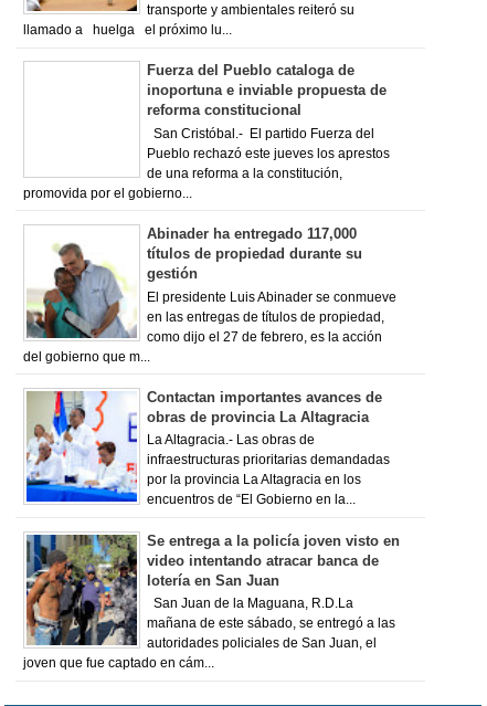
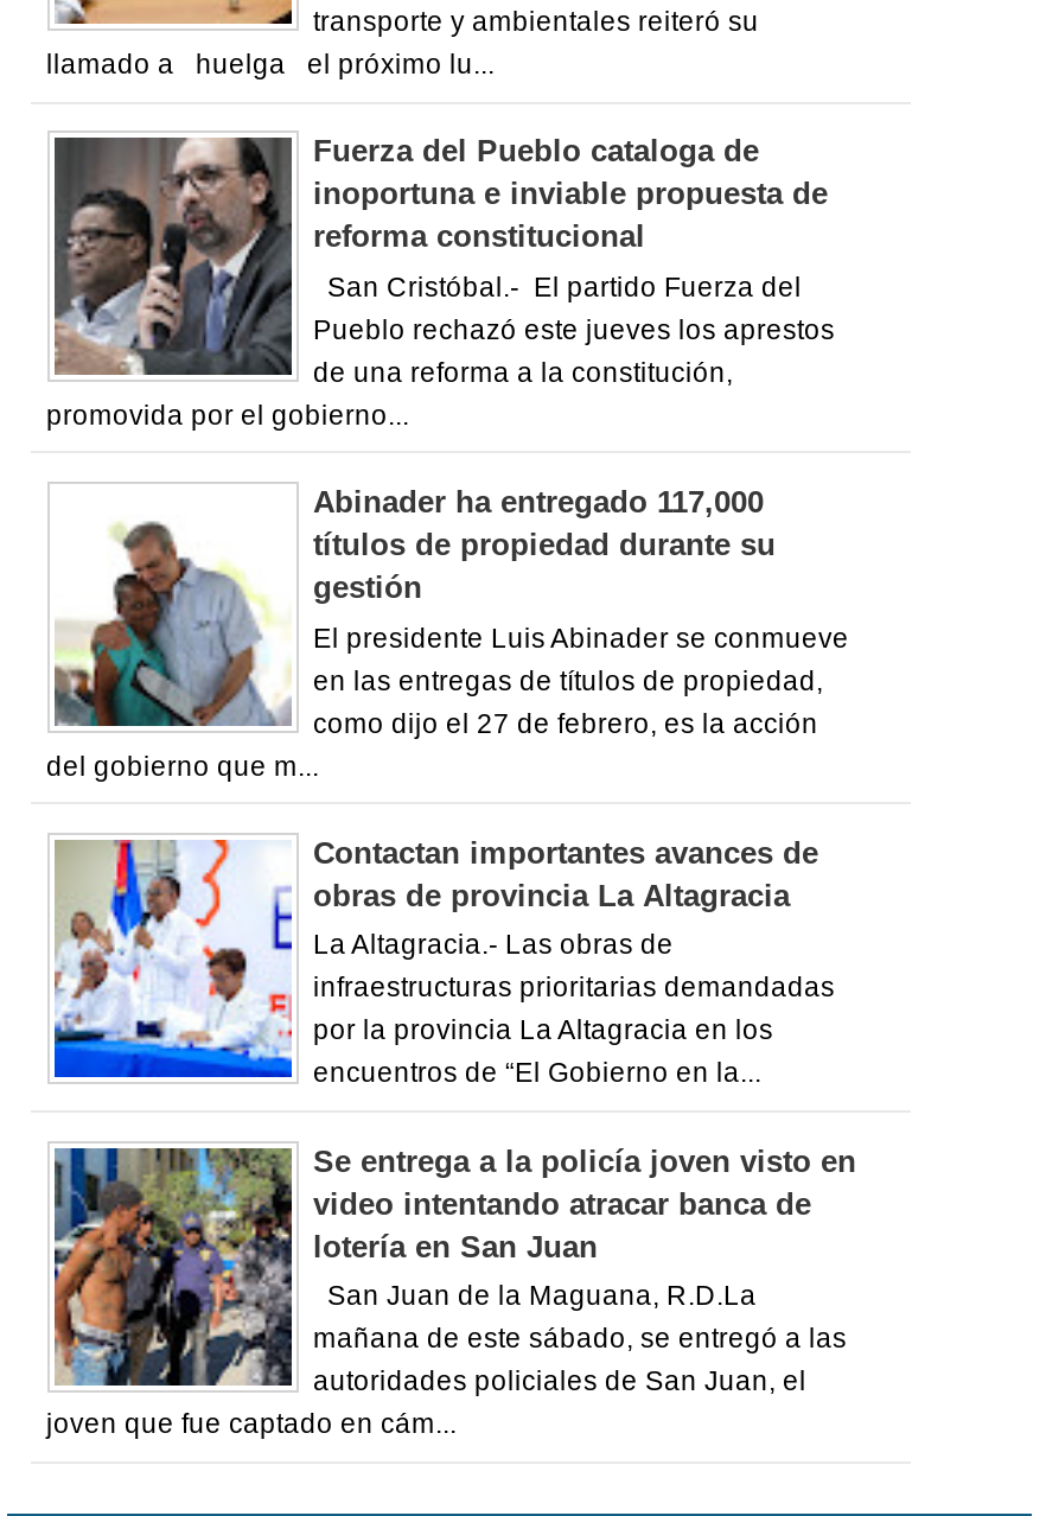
+ [image]
